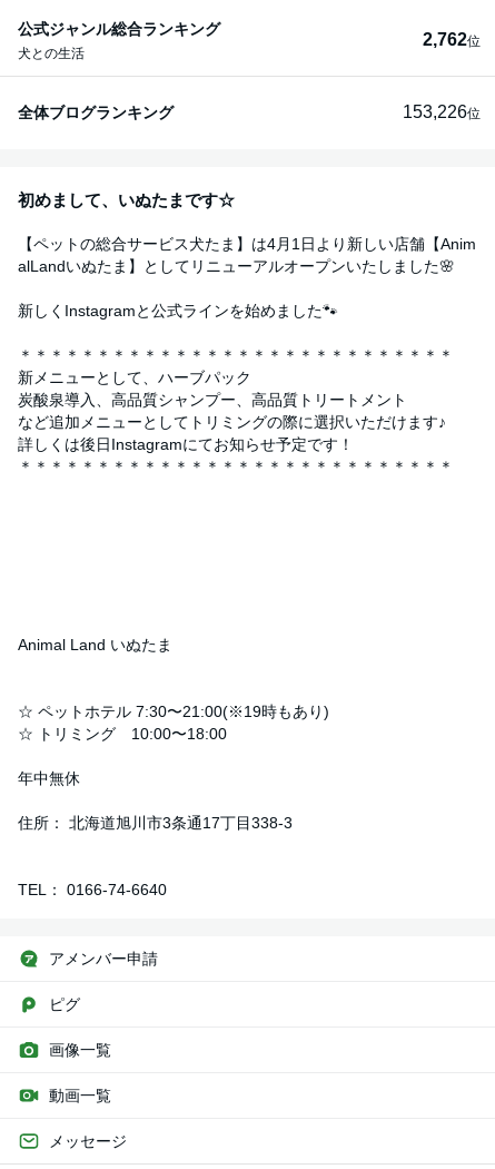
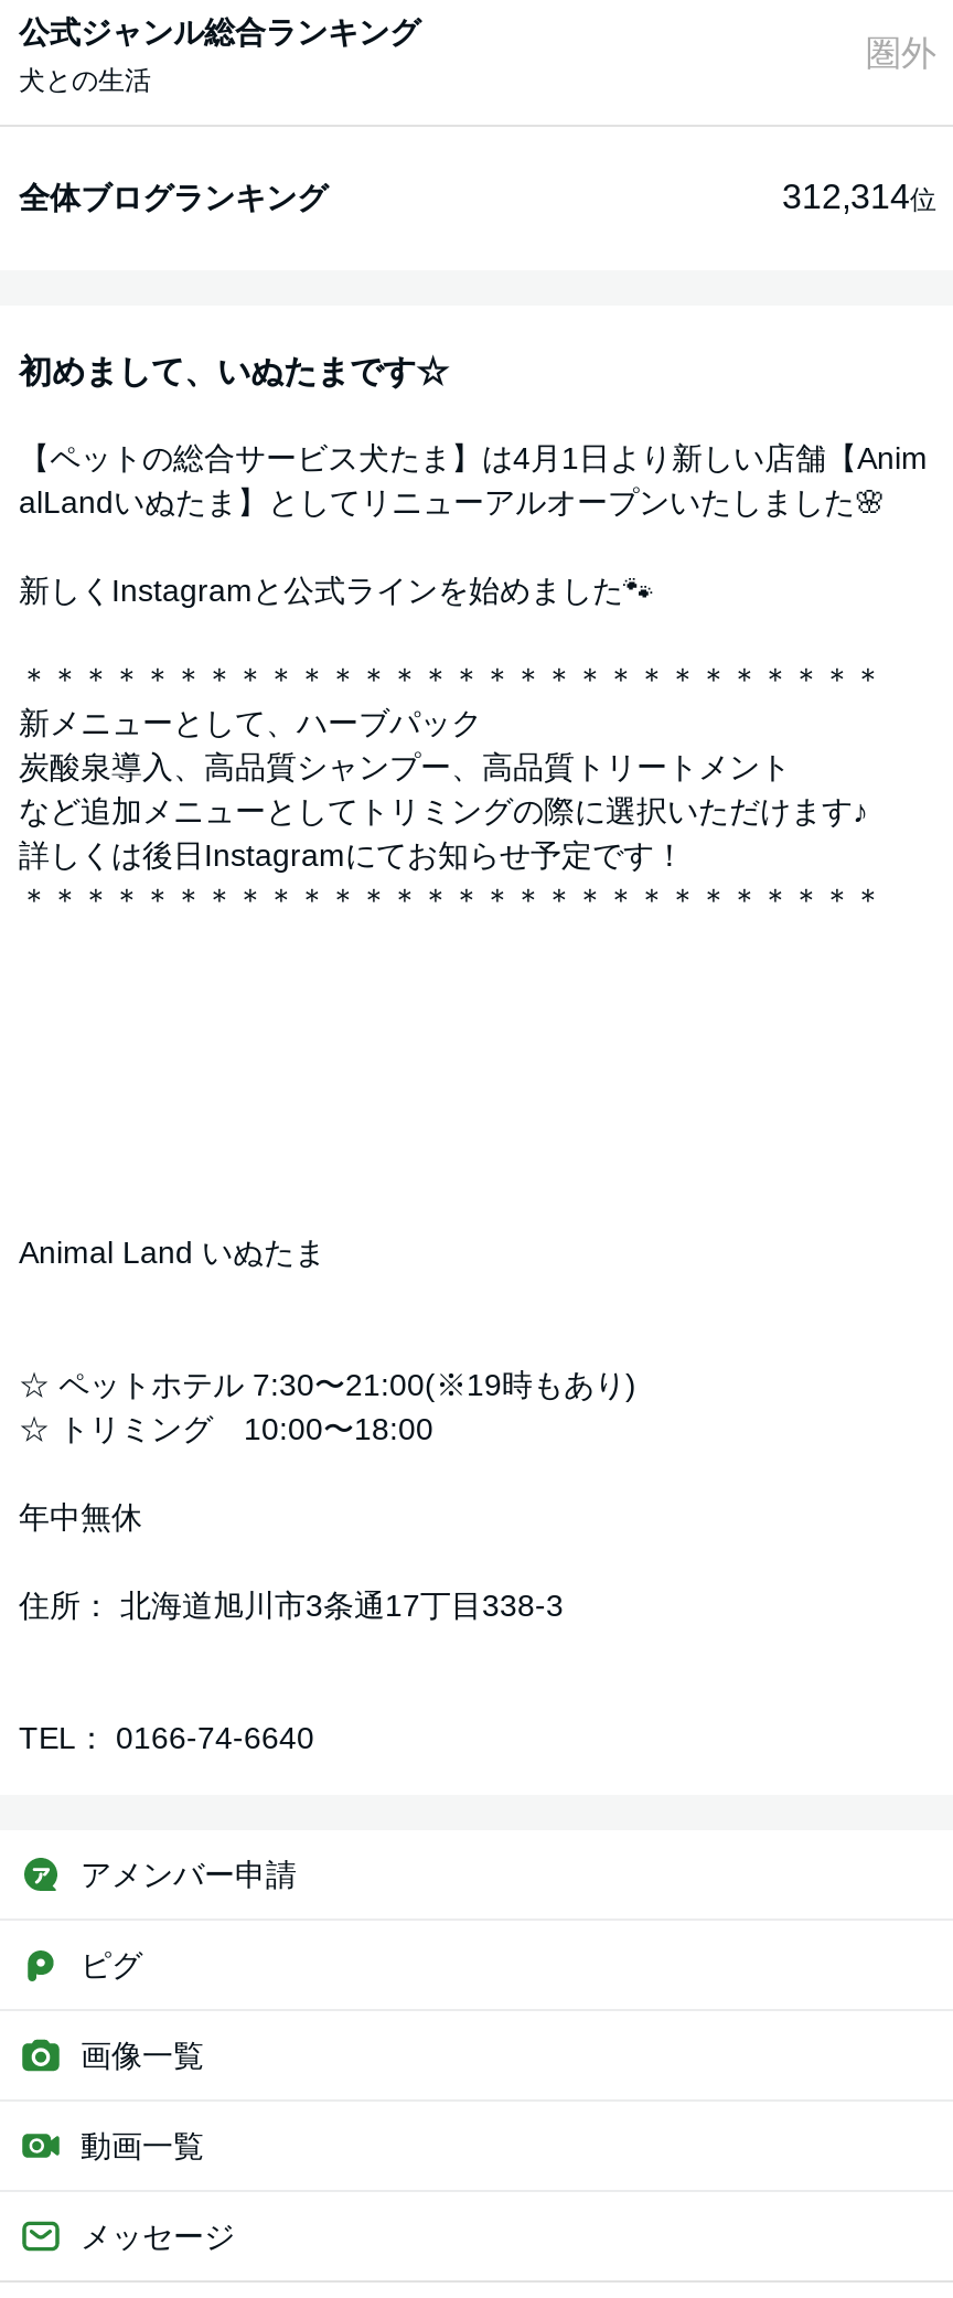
- 2,762位
+ 圏外

- 153,226位
+ 312,314位
